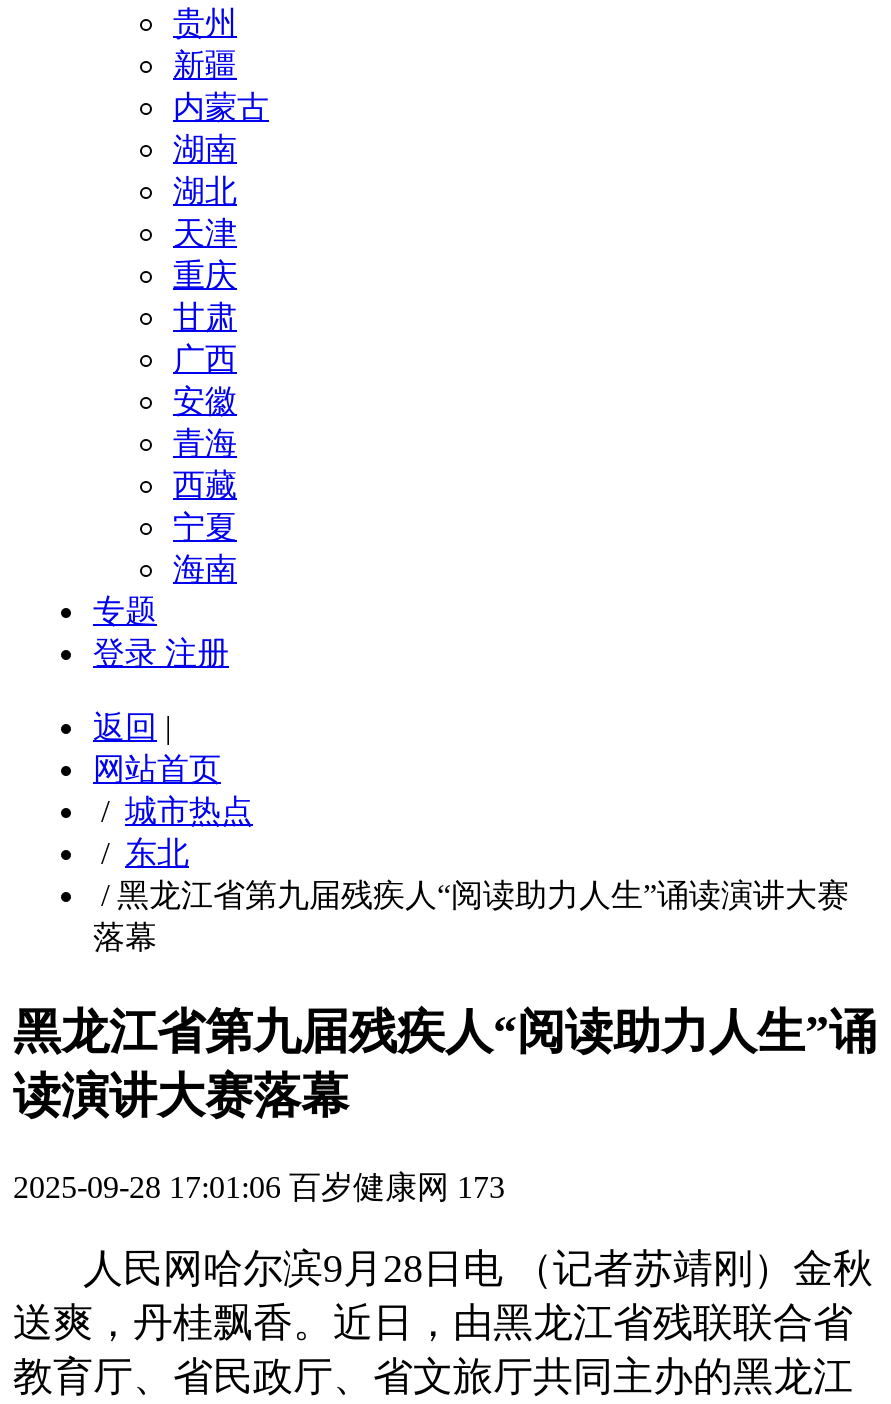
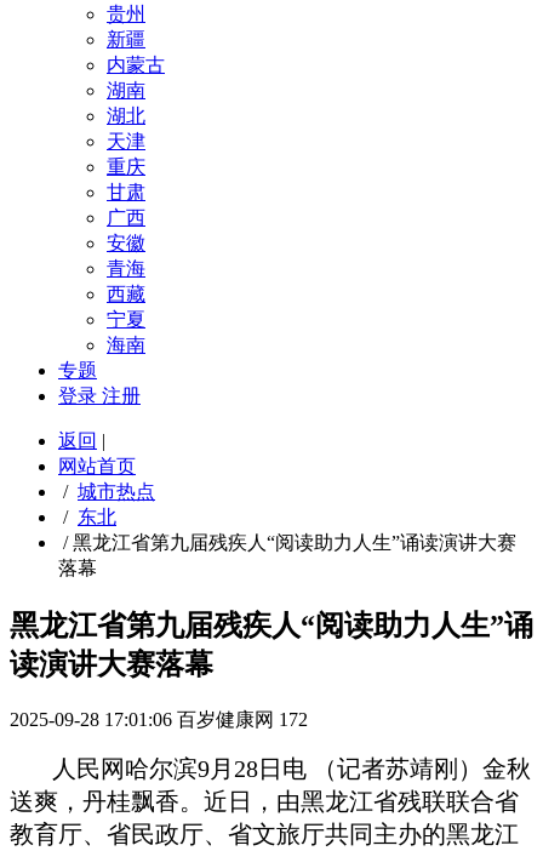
- 2025-09-28 17:01:06 百岁健康网 173
+ 2025-09-28 17:01:06 百岁健康网 172
